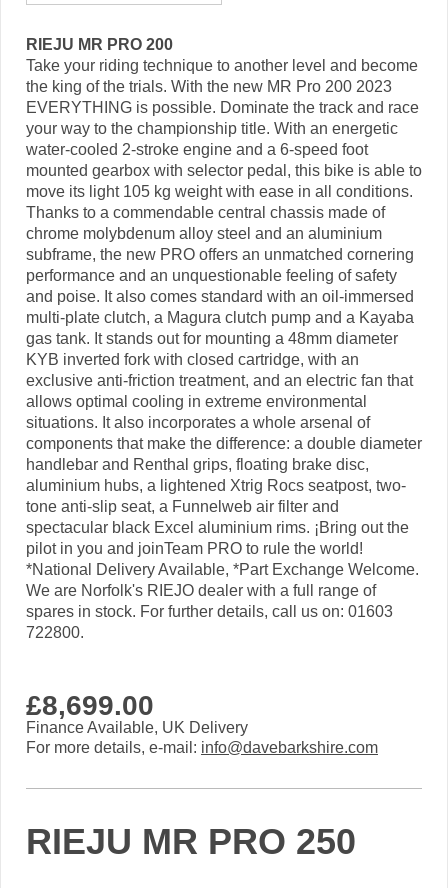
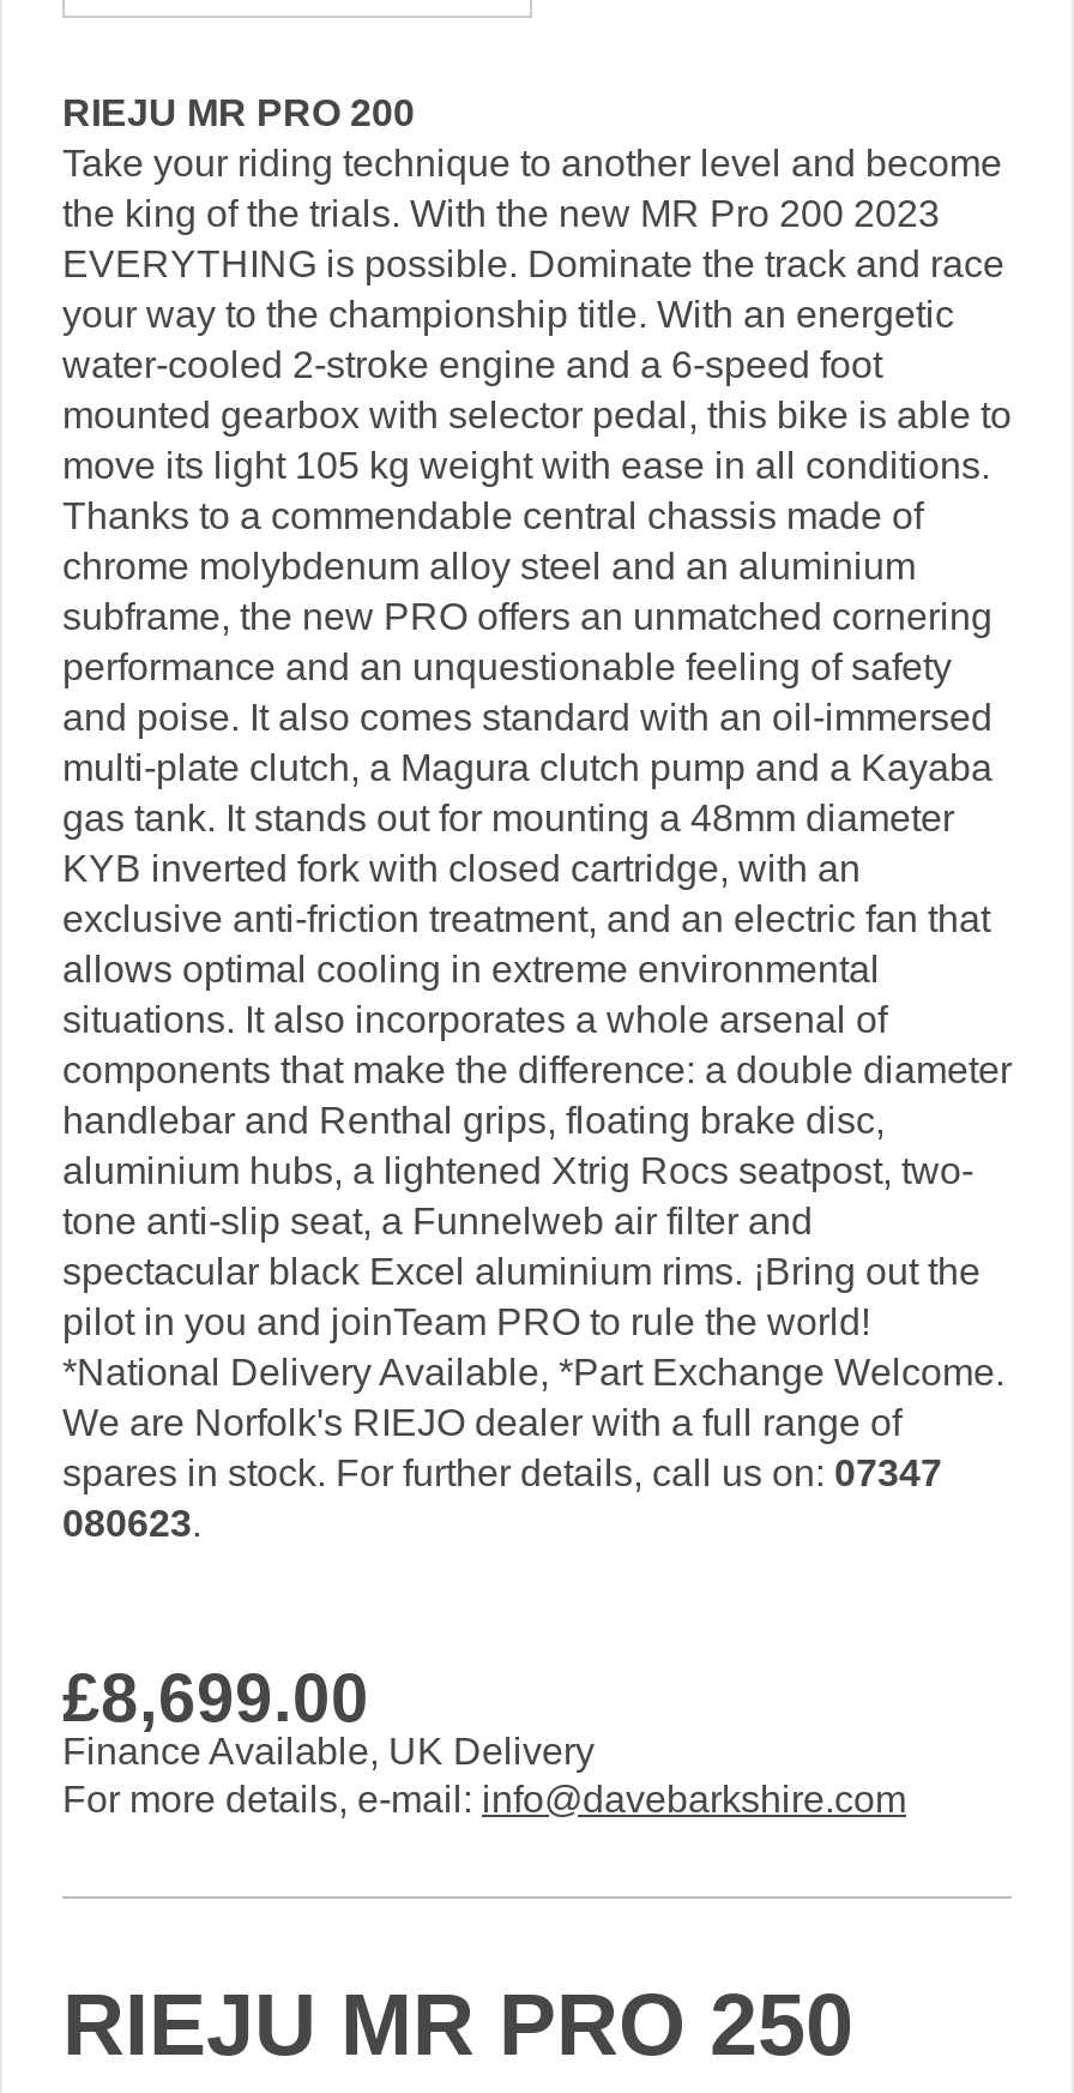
- spares in stock. For further details, call us on: 01603
+ spares in stock. For further details, call us on: 07347

- 722800.
+ 080623.
